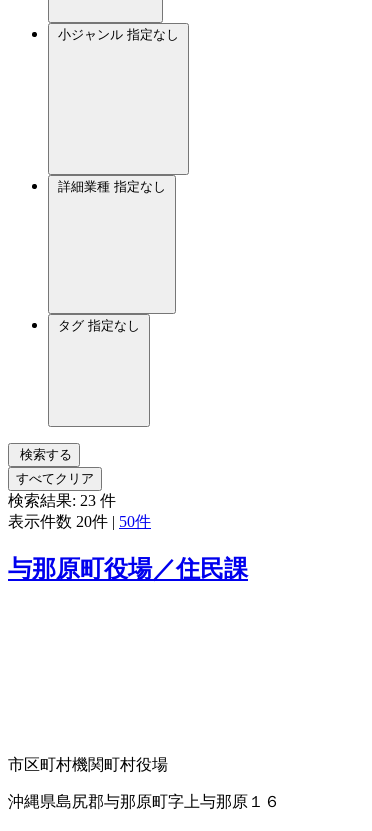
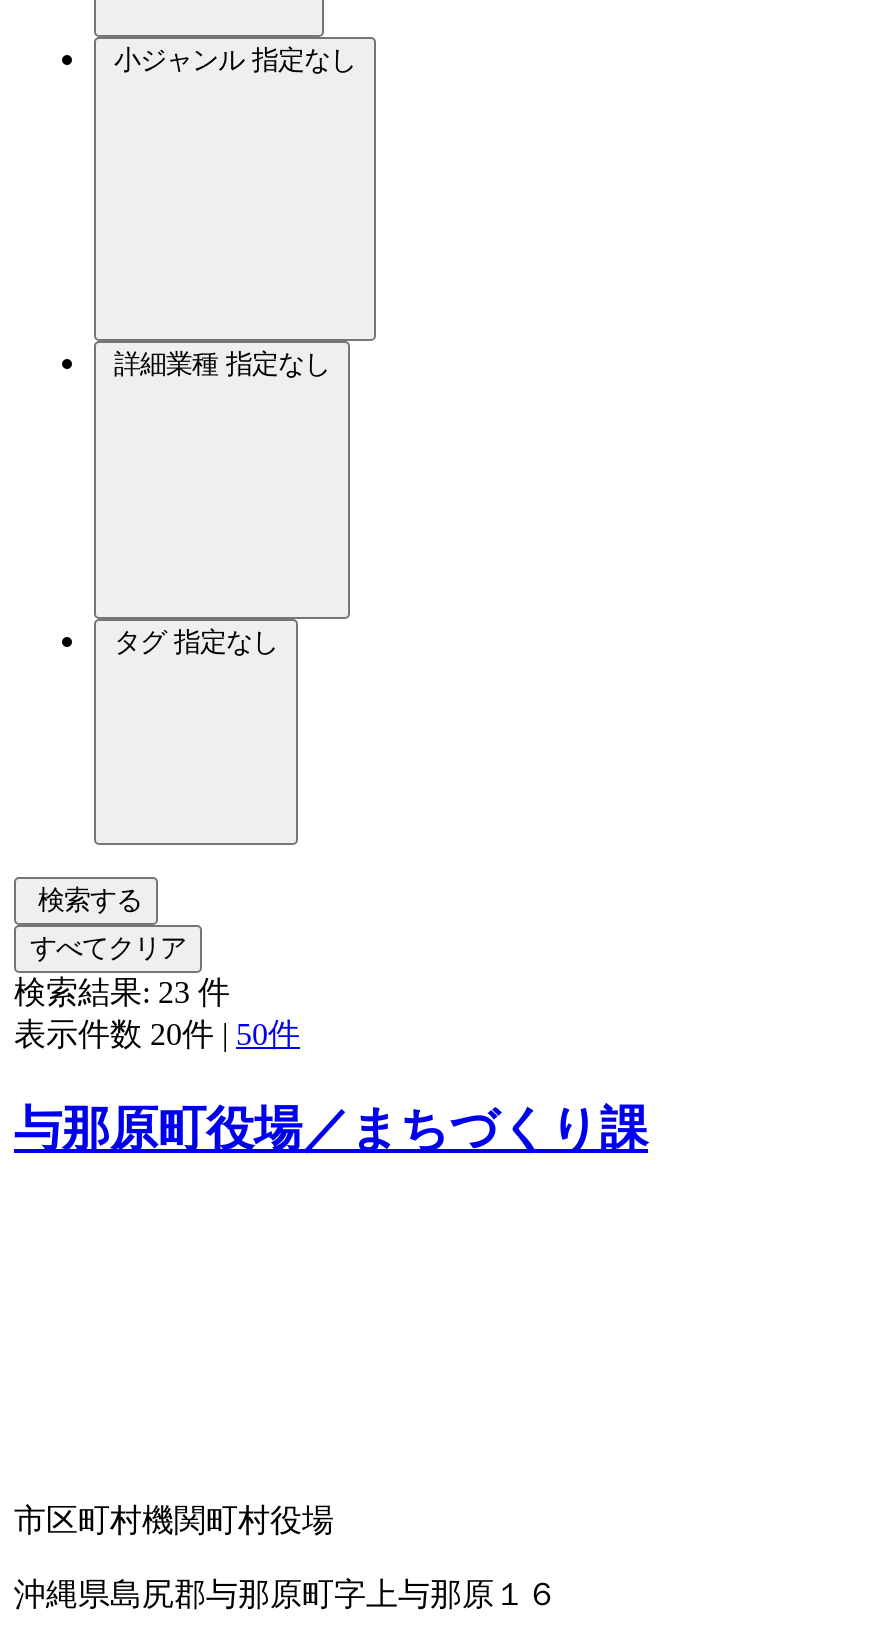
- 与那原町役場／住民課
+ 与那原町役場／まちづくり課
